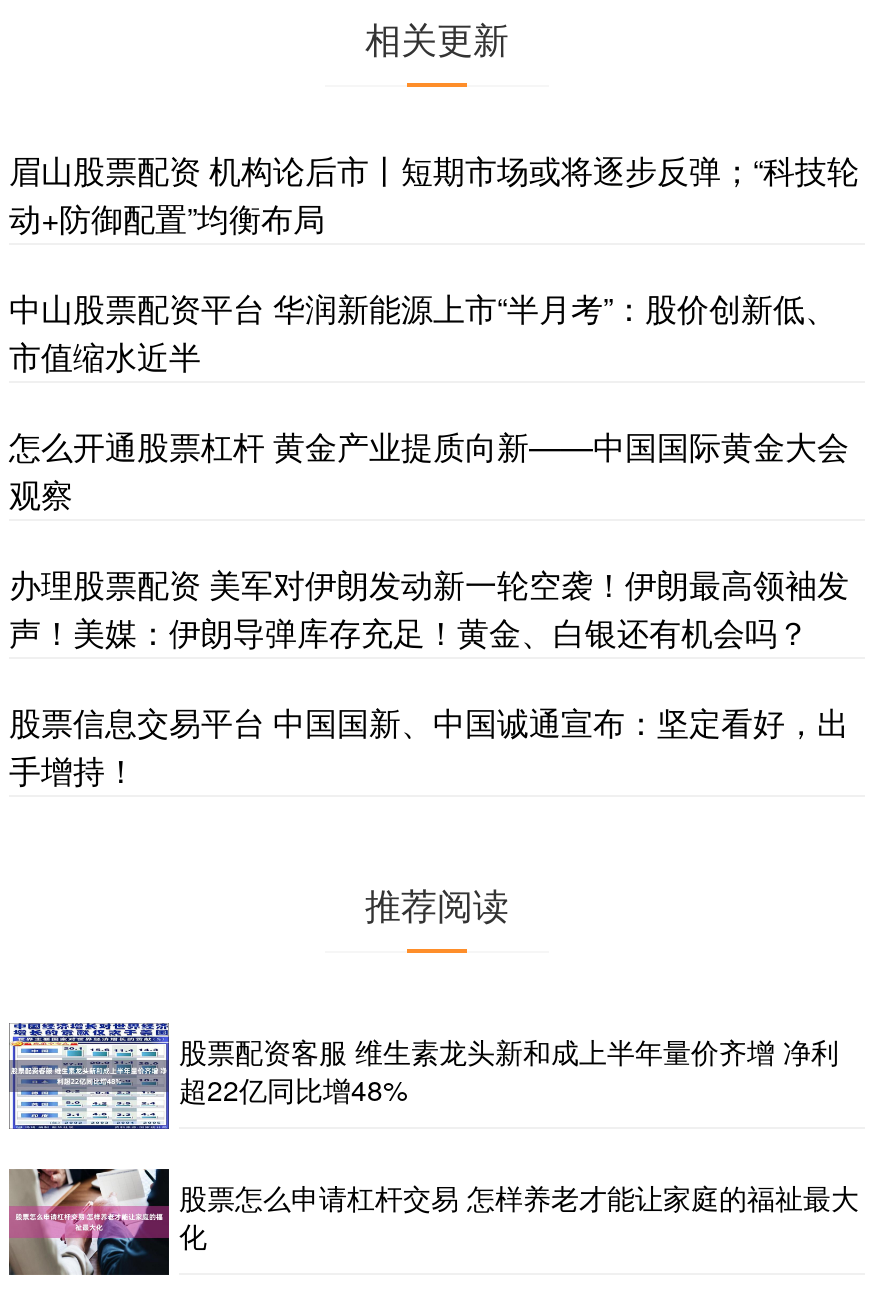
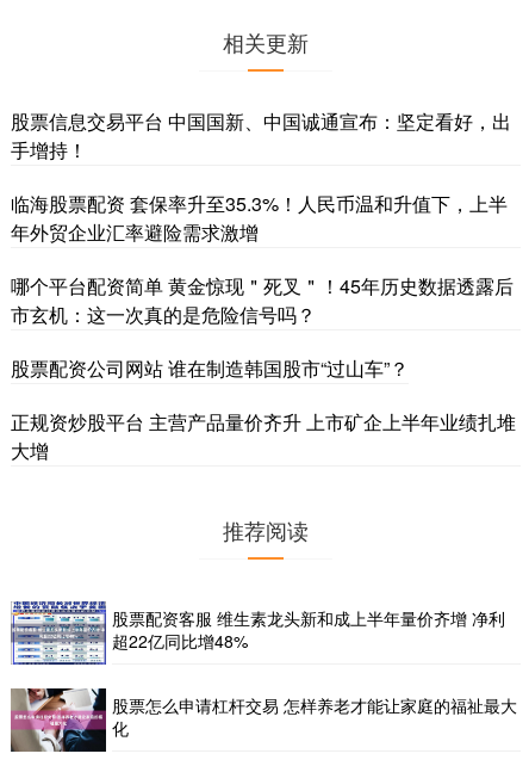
- 眉山股票配资 机构论后市丨短期市场或将逐步反弹；“科技轮
- 动+防御配置”均衡布局
- 中山股票配资平台 华润新能源上市“半月考”：股价创新低、
- 市值缩水近半
- 怎么开通股票杠杆 黄金产业提质向新——中国国际黄金大会
- 观察
- 办理股票配资 美军对伊朗发动新一轮空袭！伊朗最高领袖发
- 声！美媒：伊朗导弹库存充足！黄金、白银还有机会吗？

moved up: 股票信息交易平台 中国国新、中国诚通宣布：坚定看好，出 | 手增持！

+ 临海股票配资 套保率升至35.3%！人民币温和升值下，上半
+ 年外贸企业汇率避险需求激增
+ 哪个平台配资简单 黄金惊现＂死叉＂！45年历史数据透露后
+ 市玄机：这一次真的是危险信号吗？
+ 股票配资公司网站 谁在制造韩国股市“过山车”？
+ 正规资炒股平台 主营产品量价齐升 上市矿企上半年业绩扎堆
+ 大增
